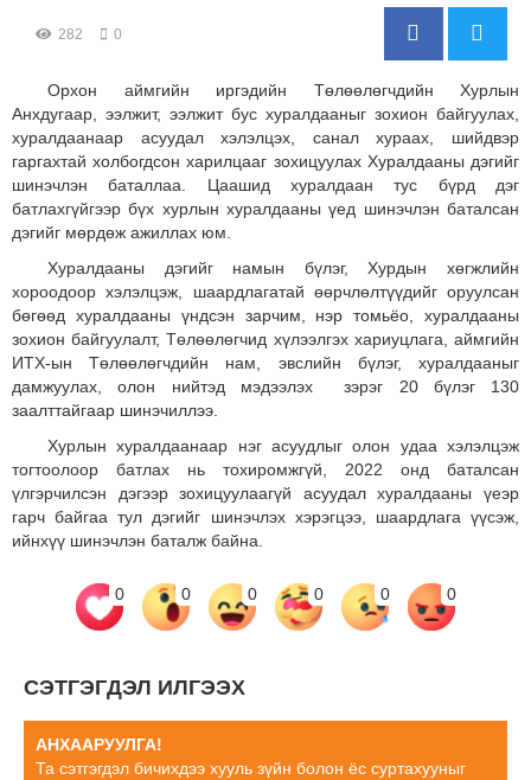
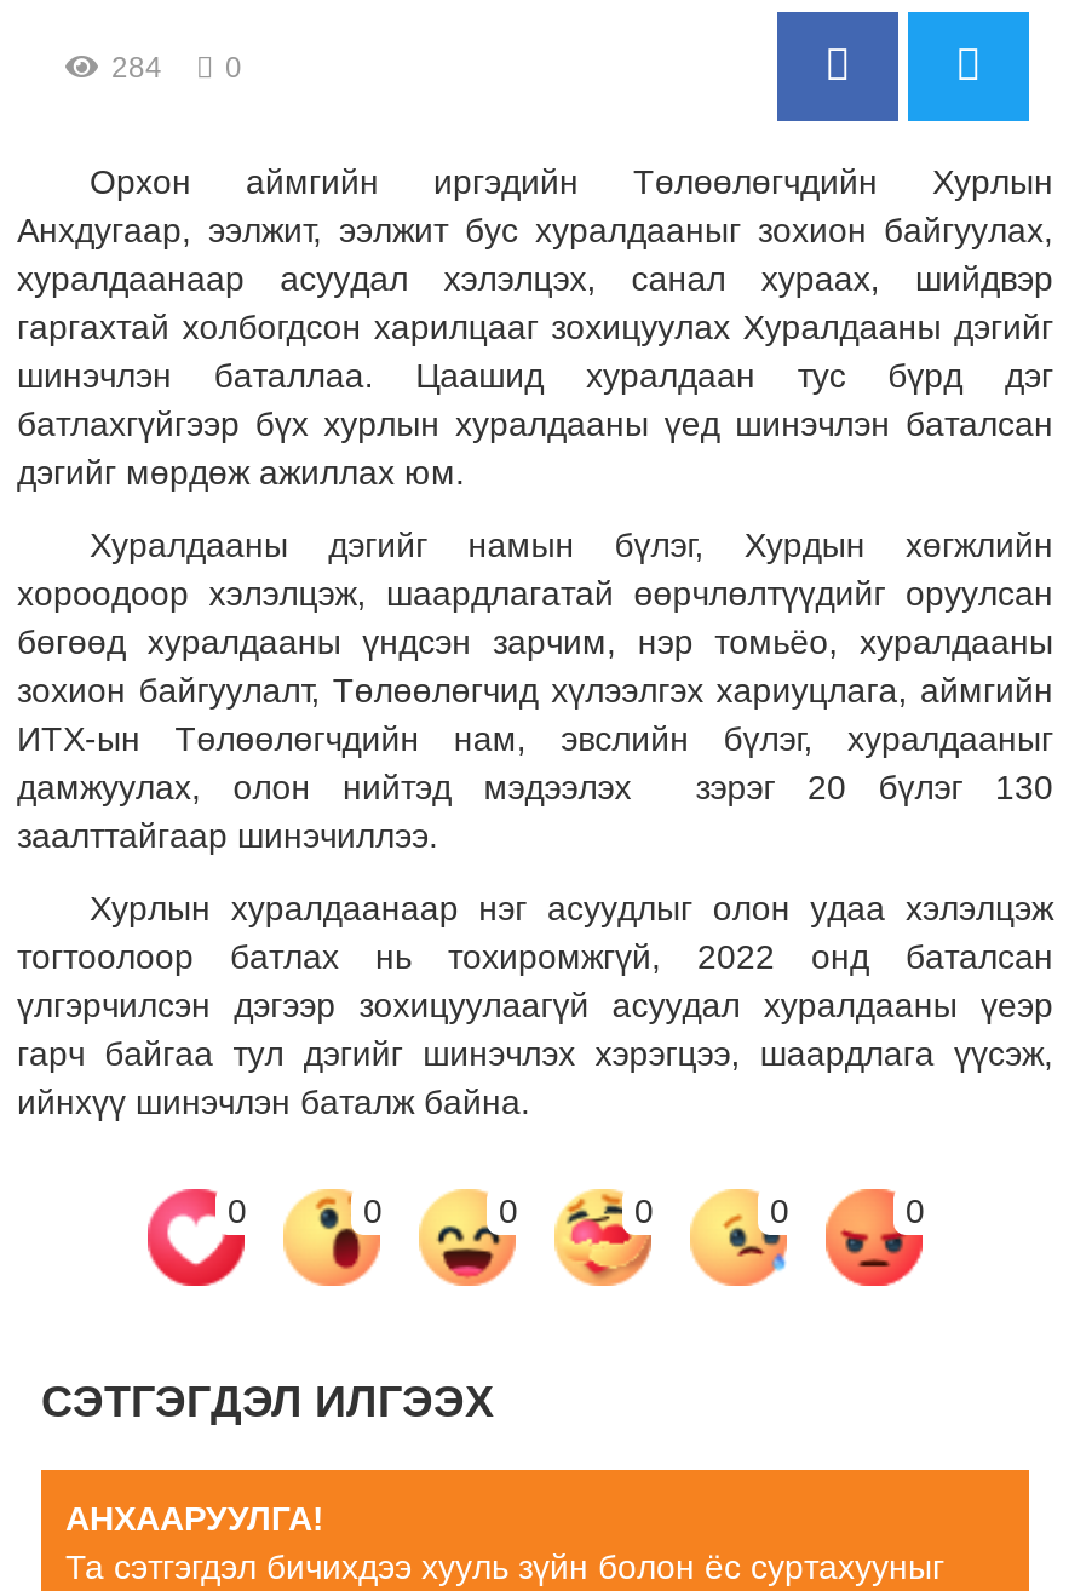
- 282 0
+ 284 0
